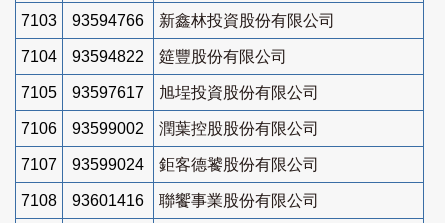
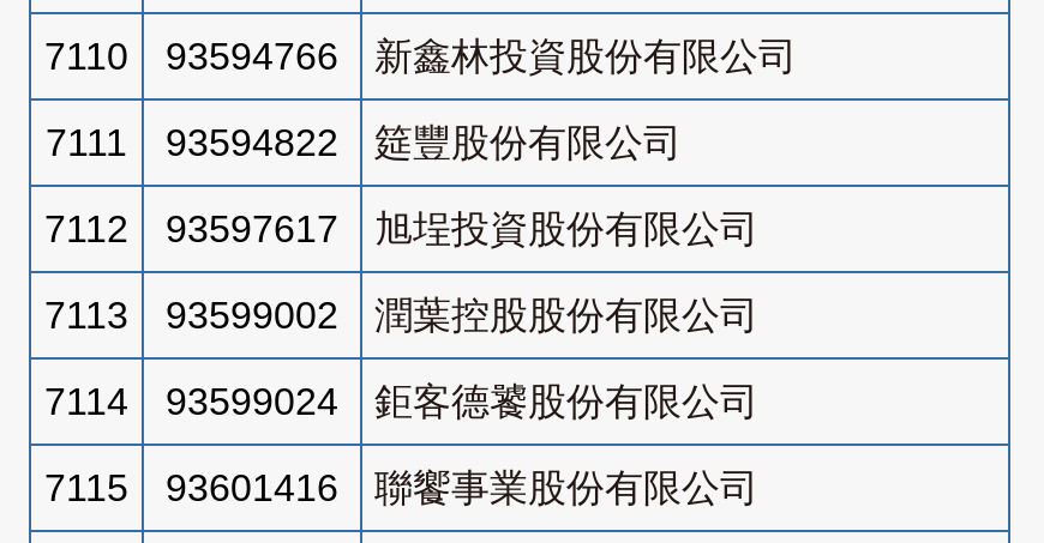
- 7103 93594766 新鑫林投資股份有限公司
+ 7110 93594766 新鑫林投資股份有限公司

- 7104 93594822 筵豐股份有限公司
+ 7111 93594822 筵豐股份有限公司

- 7105 93597617 旭埕投資股份有限公司
+ 7112 93597617 旭埕投資股份有限公司

- 7106 93599002 潤葉控股股份有限公司
+ 7113 93599002 潤葉控股股份有限公司

- 7107 93599024 鉅客德饕股份有限公司
+ 7114 93599024 鉅客德饕股份有限公司

- 7108 93601416 聯饗事業股份有限公司
+ 7115 93601416 聯饗事業股份有限公司
